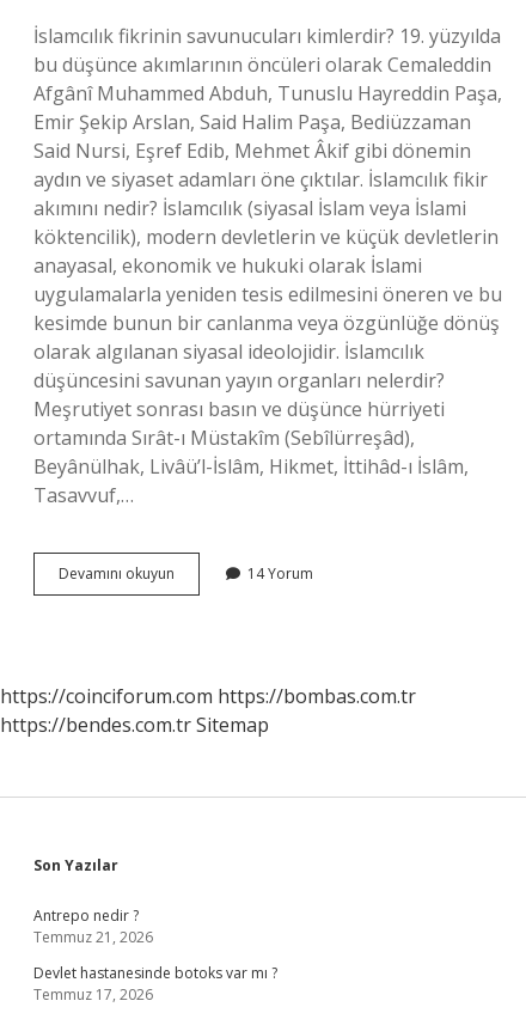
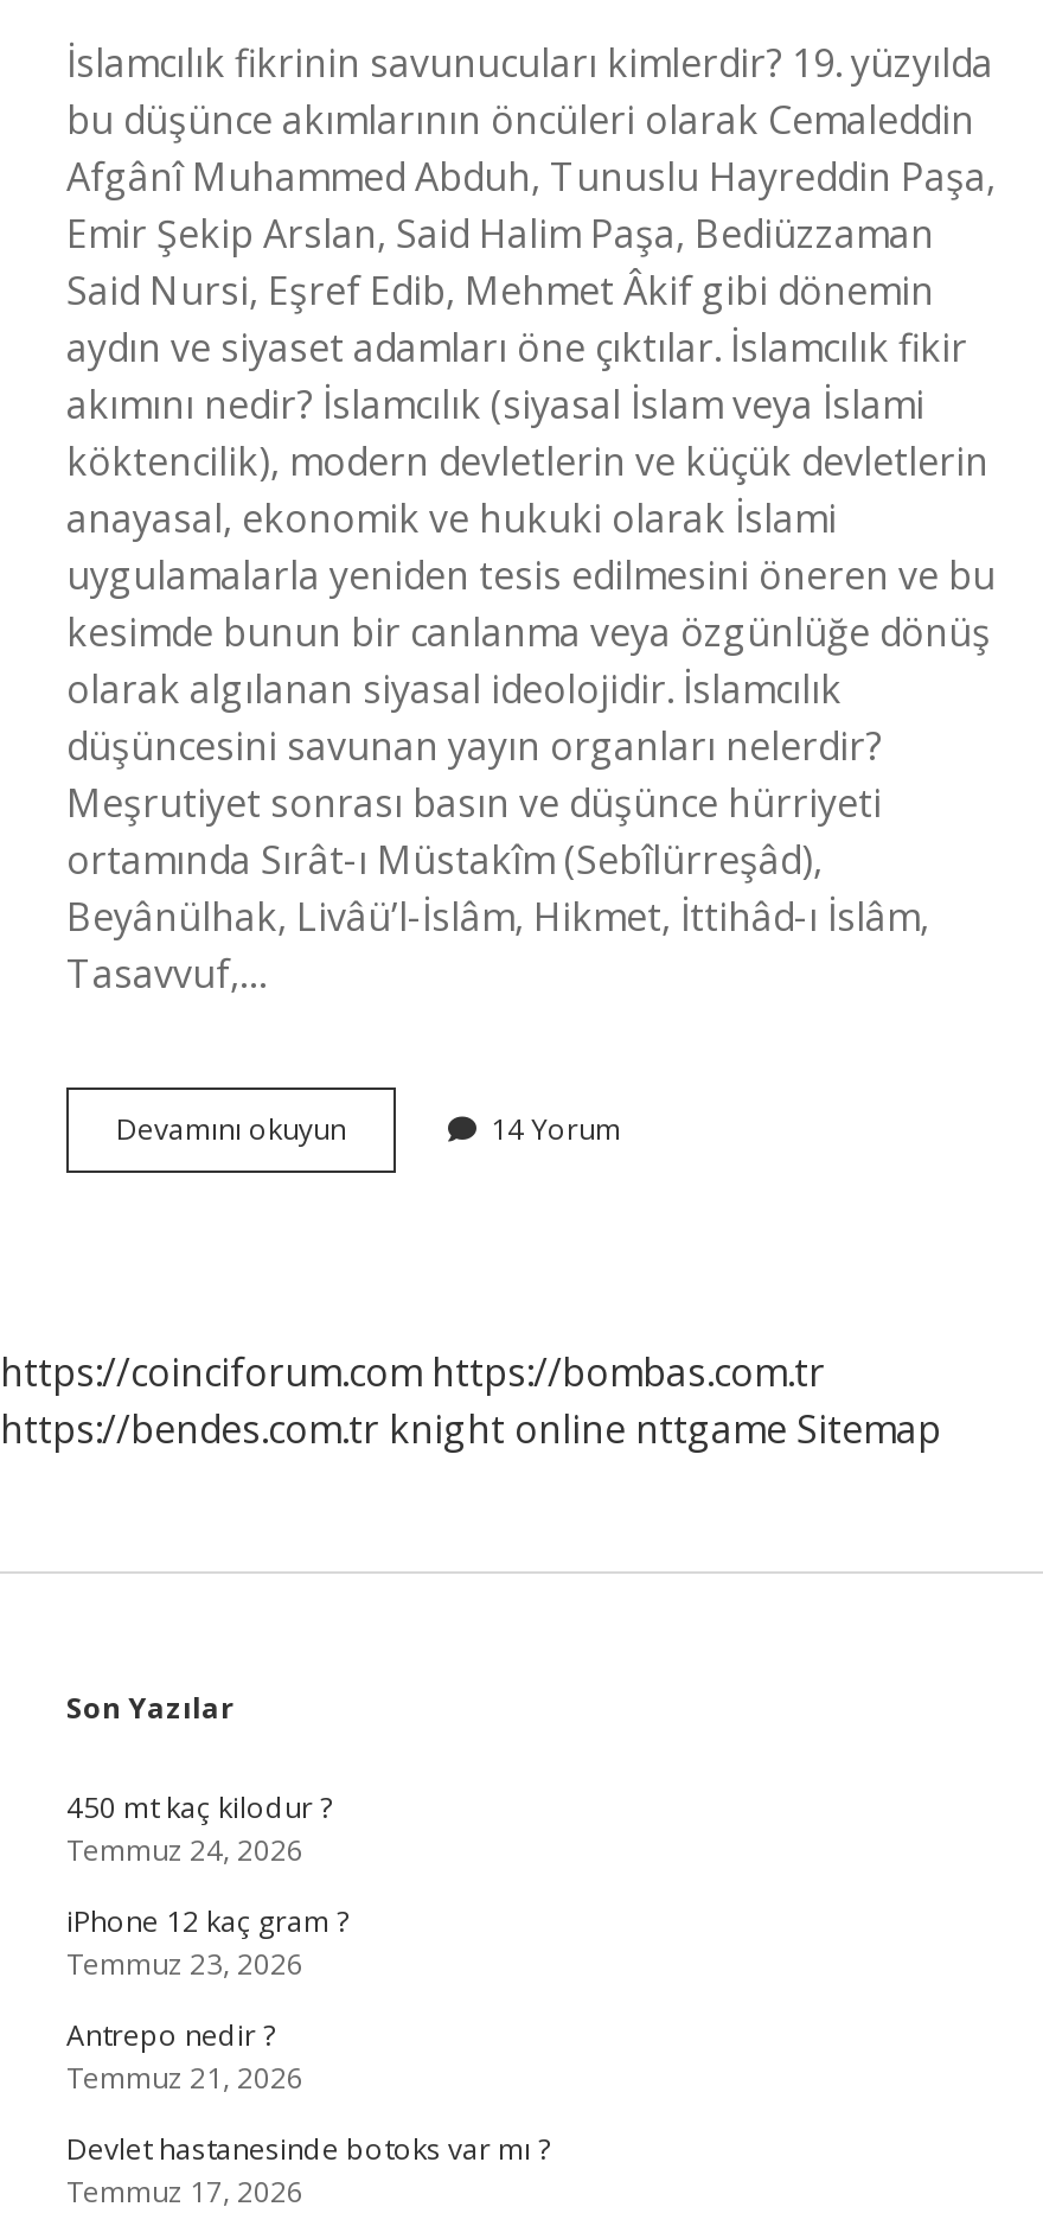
- https://bendes.com.tr Sitemap
+ https://bendes.com.tr knight online nttgame Sitemap

+ 450 mt kaç kilodur ?
+ Temmuz 24, 2026
+ iPhone 12 kaç gram ?
+ Temmuz 23, 2026
